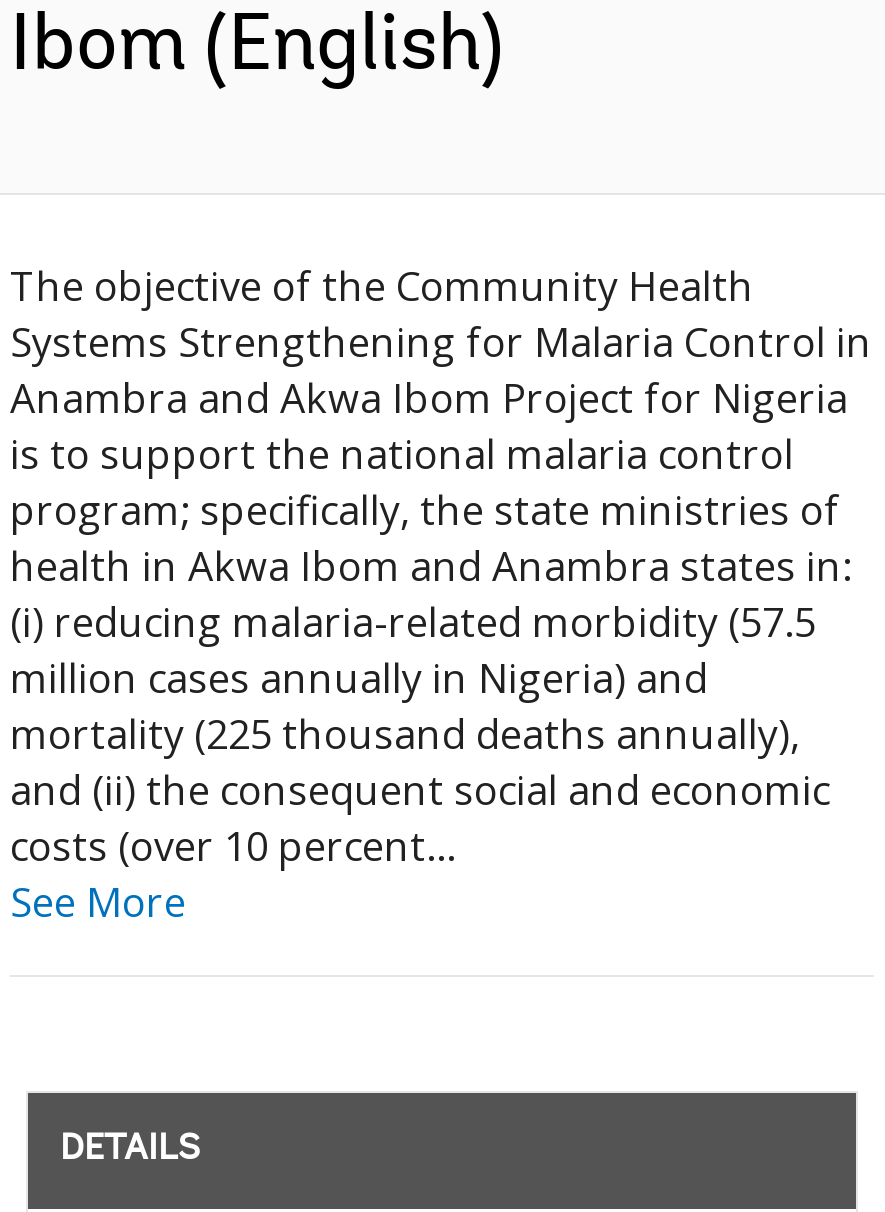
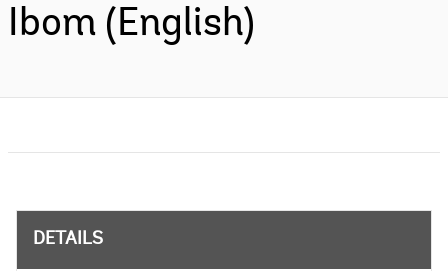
- The objective of the Community Health
- Systems Strengthening for Malaria Control in
- Anambra and Akwa Ibom Project for Nigeria
- is to support the national malaria control
- program; specifically, the state ministries of
- health in Akwa Ibom and Anambra states in:
- (i) reducing malaria-related morbidity (57.5
- million cases annually in Nigeria) and
- mortality (225 thousand deaths annually),
- and (ii) the consequent social and economic
- costs (over 10 percent...
- See More
